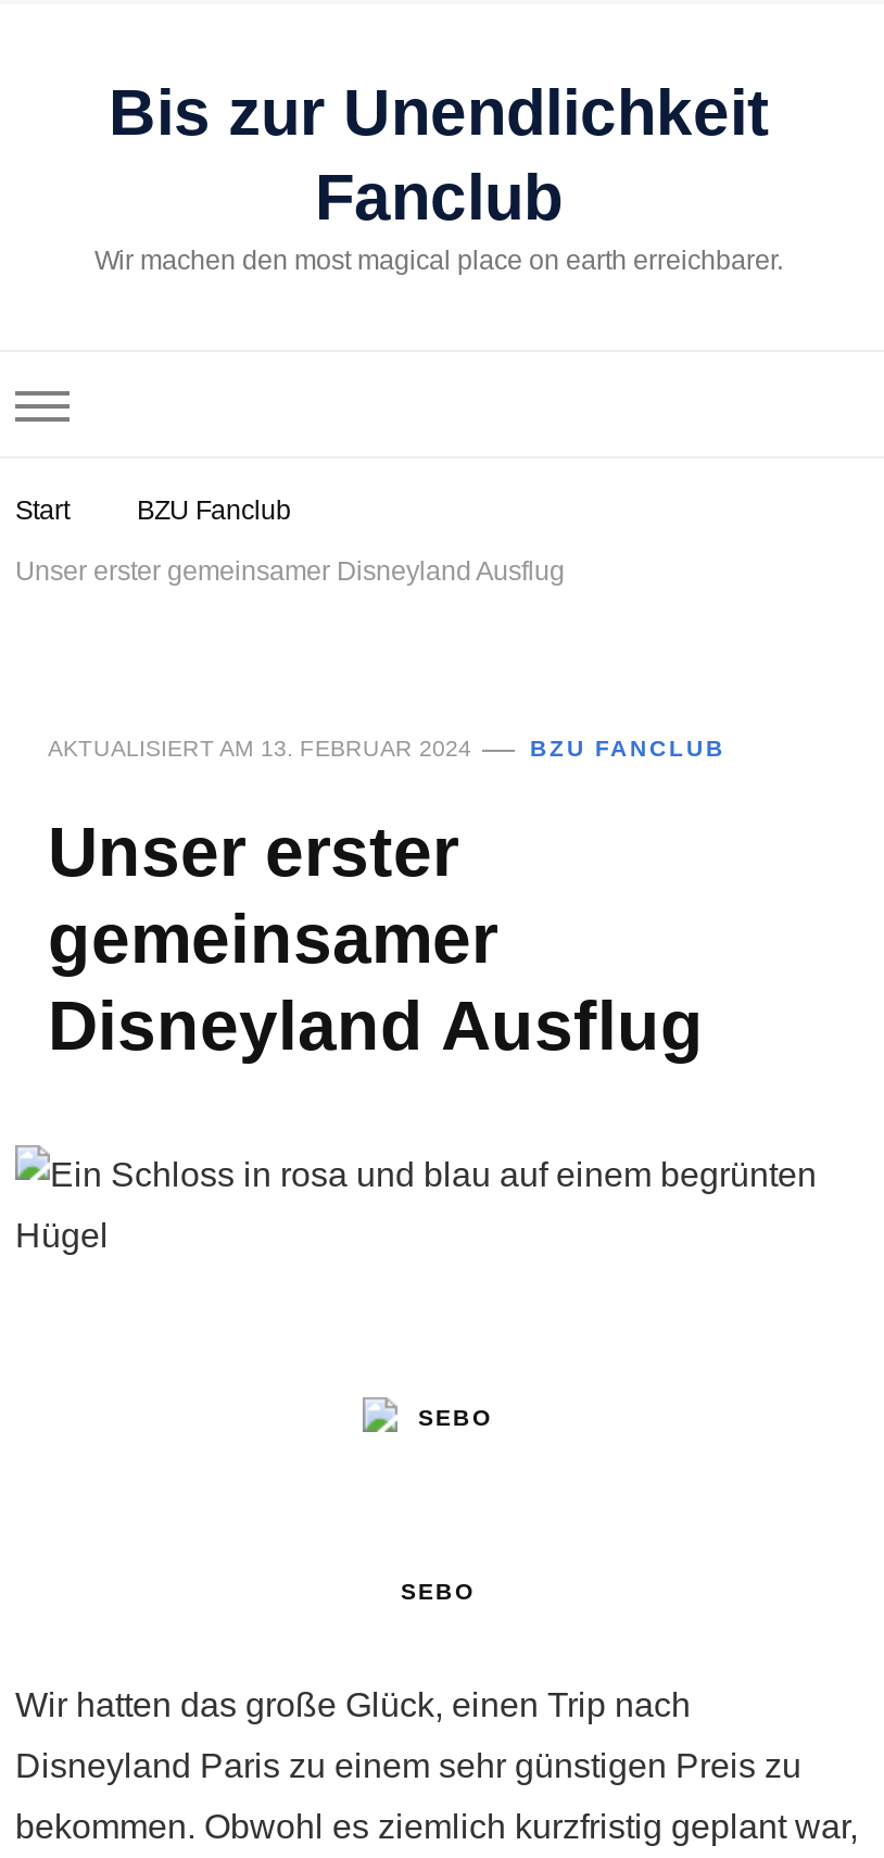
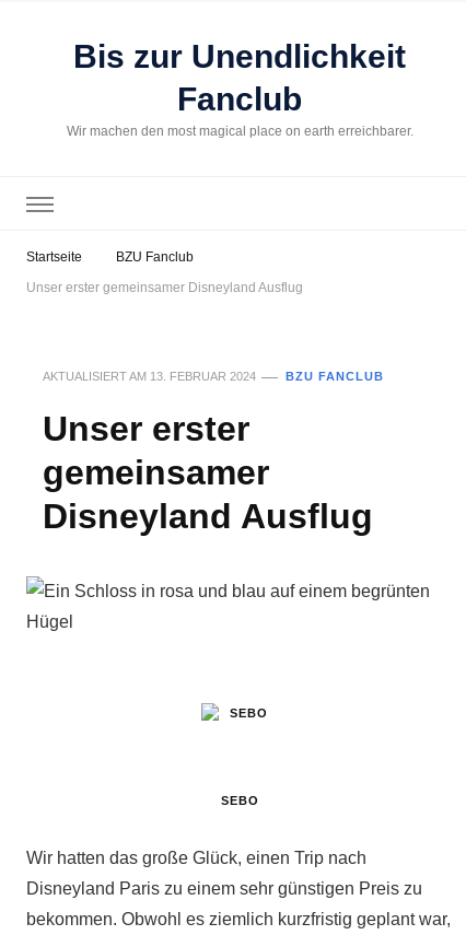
- Start
+ Startseite
